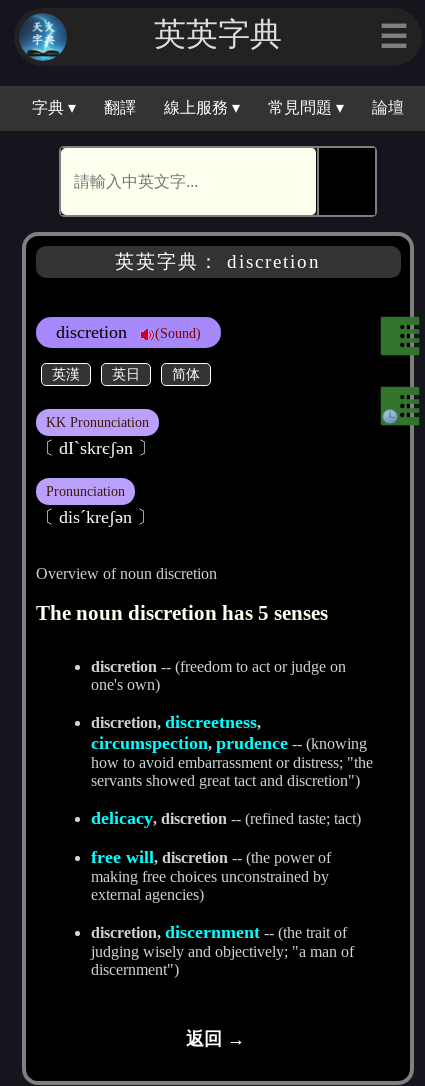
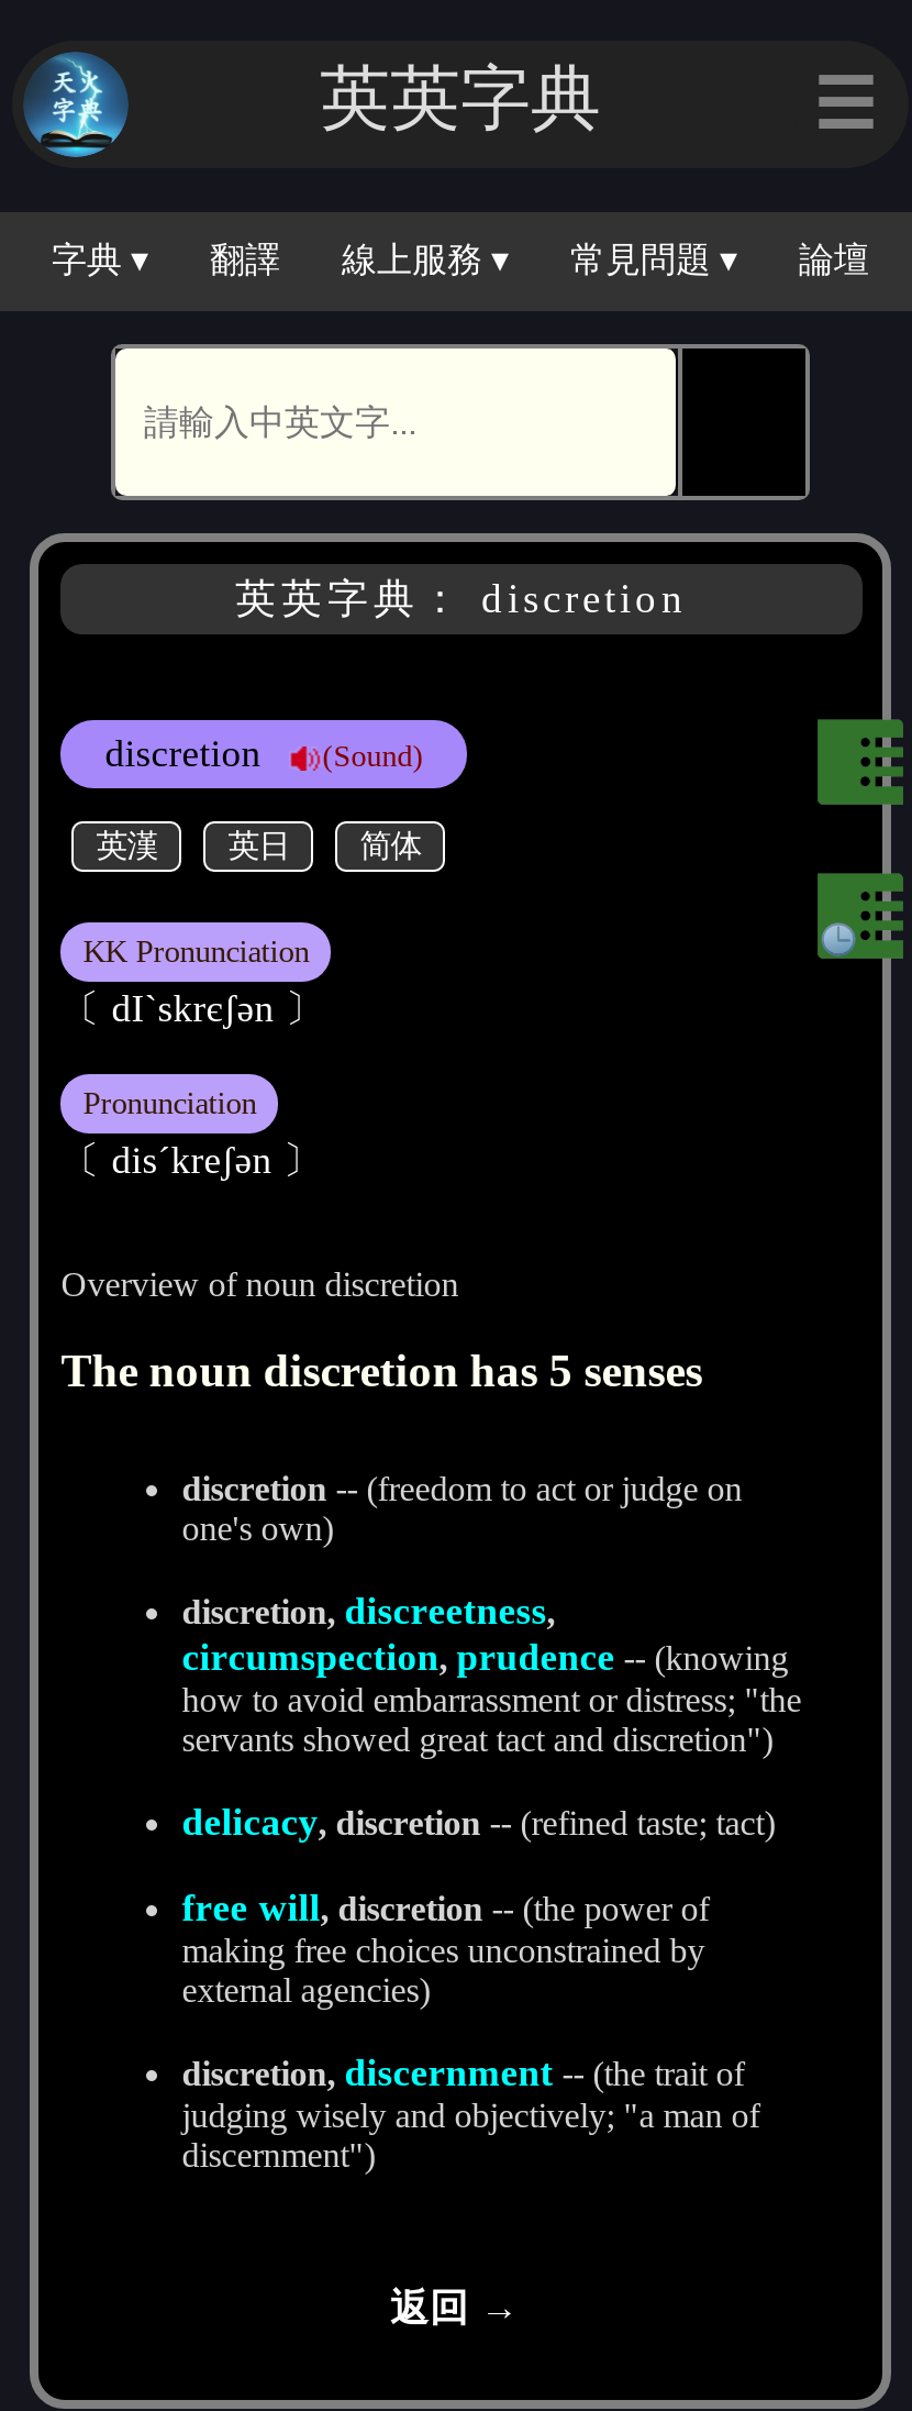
- 英英字典
+ 英英字｜
